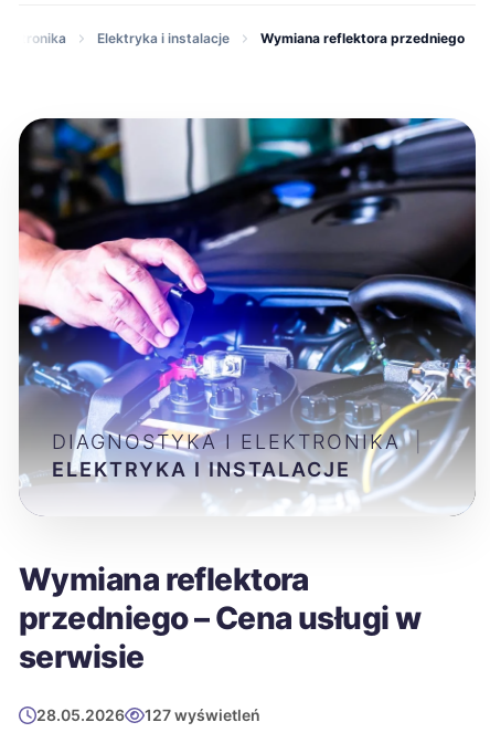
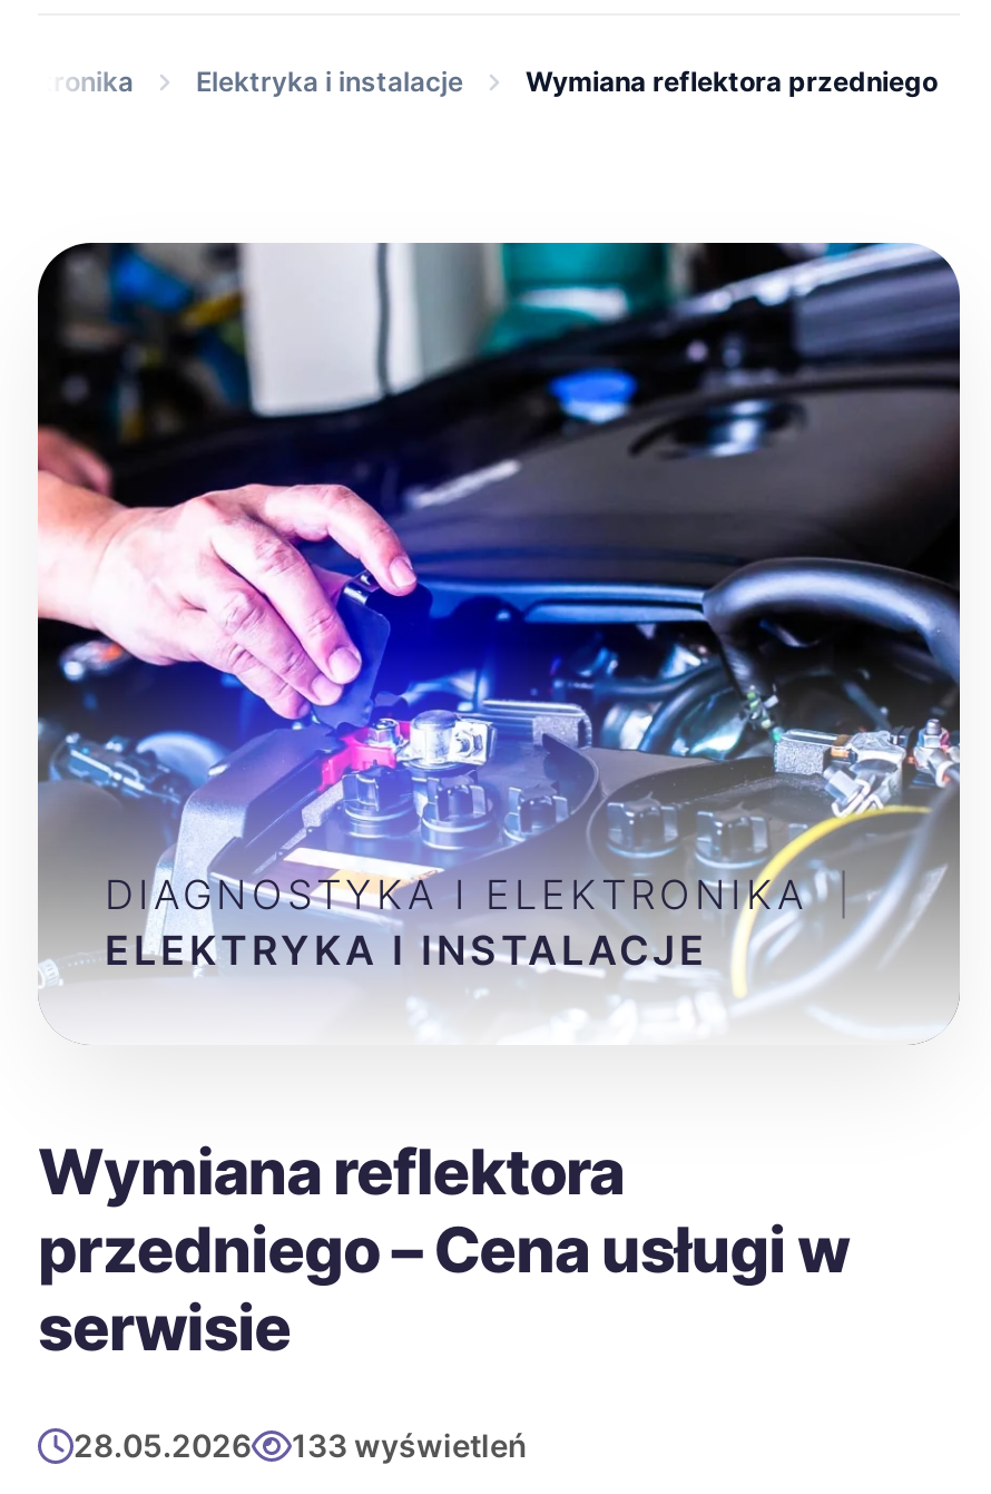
- 28.05.2026 127 wyświetleń
+ 28.05.2026 133 wyświetleń
